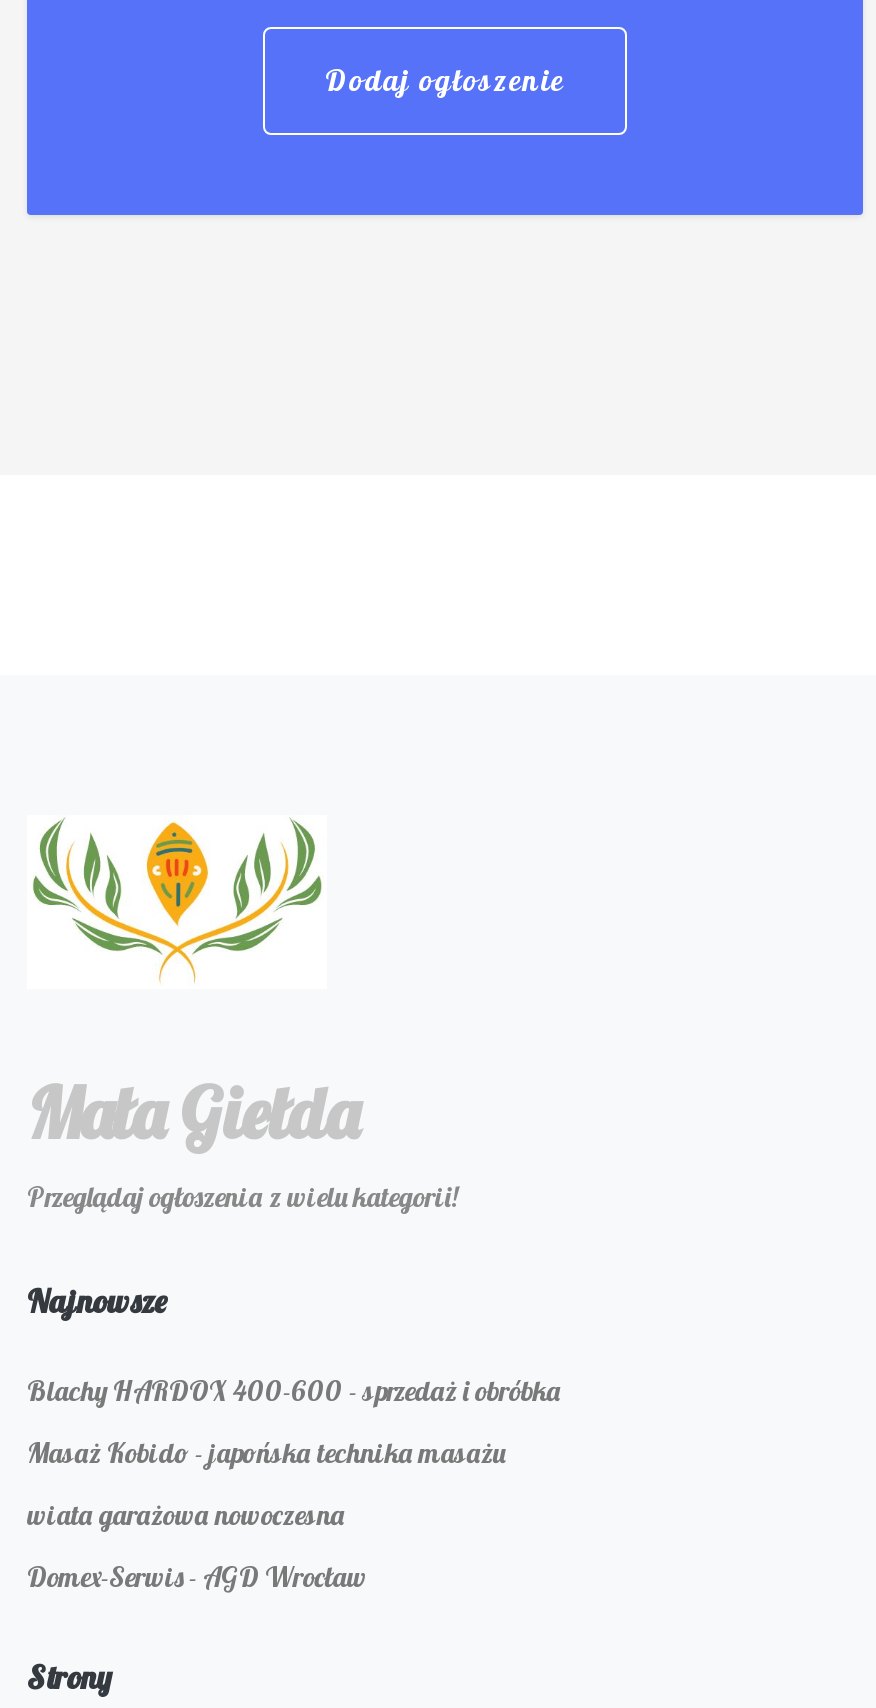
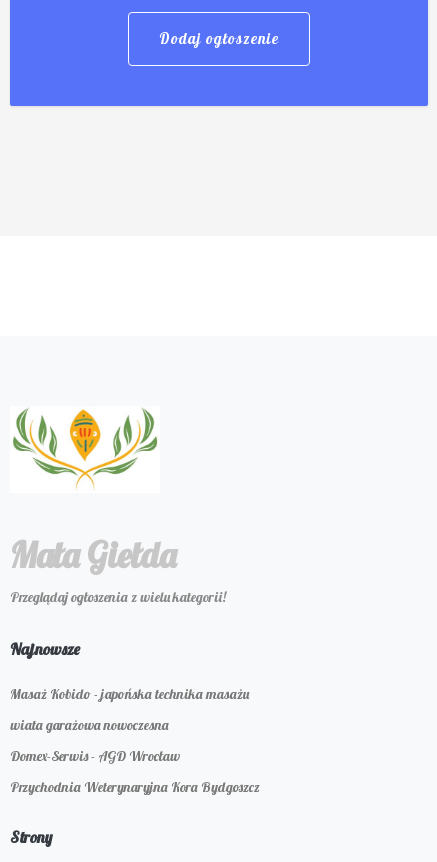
- Blachy HARDOX 400-600 - sprzedaż i obróbka

moved up: Masaż Kobido - japońska technika masażu | wiata garażowa nowoczesna | Domex-Serwis - AGD Wrocław

+ Przychodnia Weterynaryjna Kora Bydgoszcz
